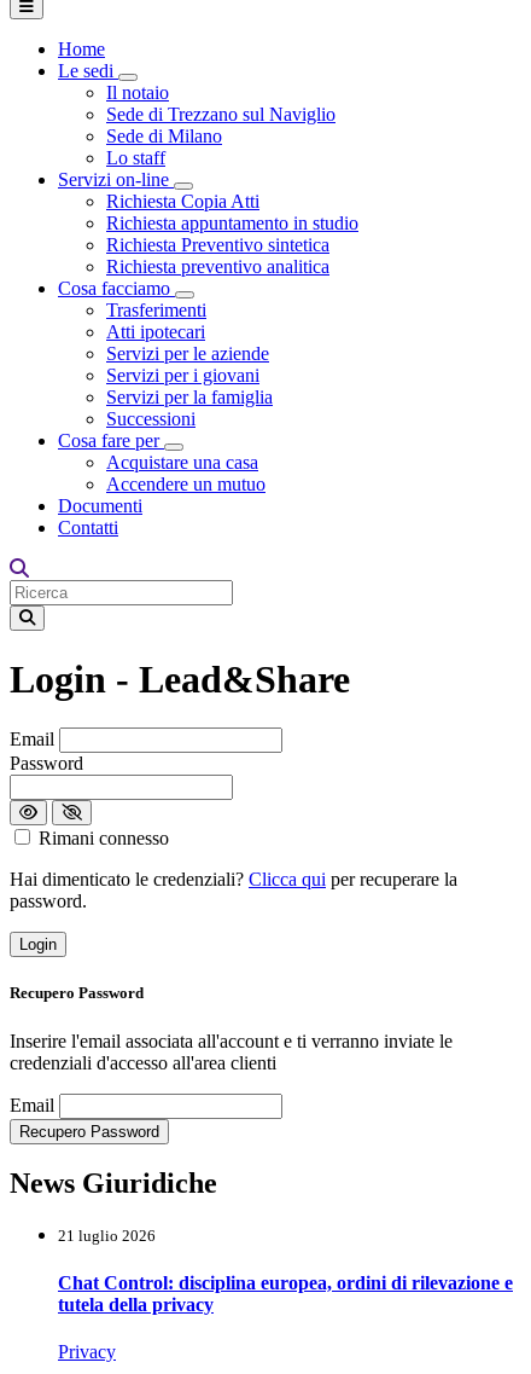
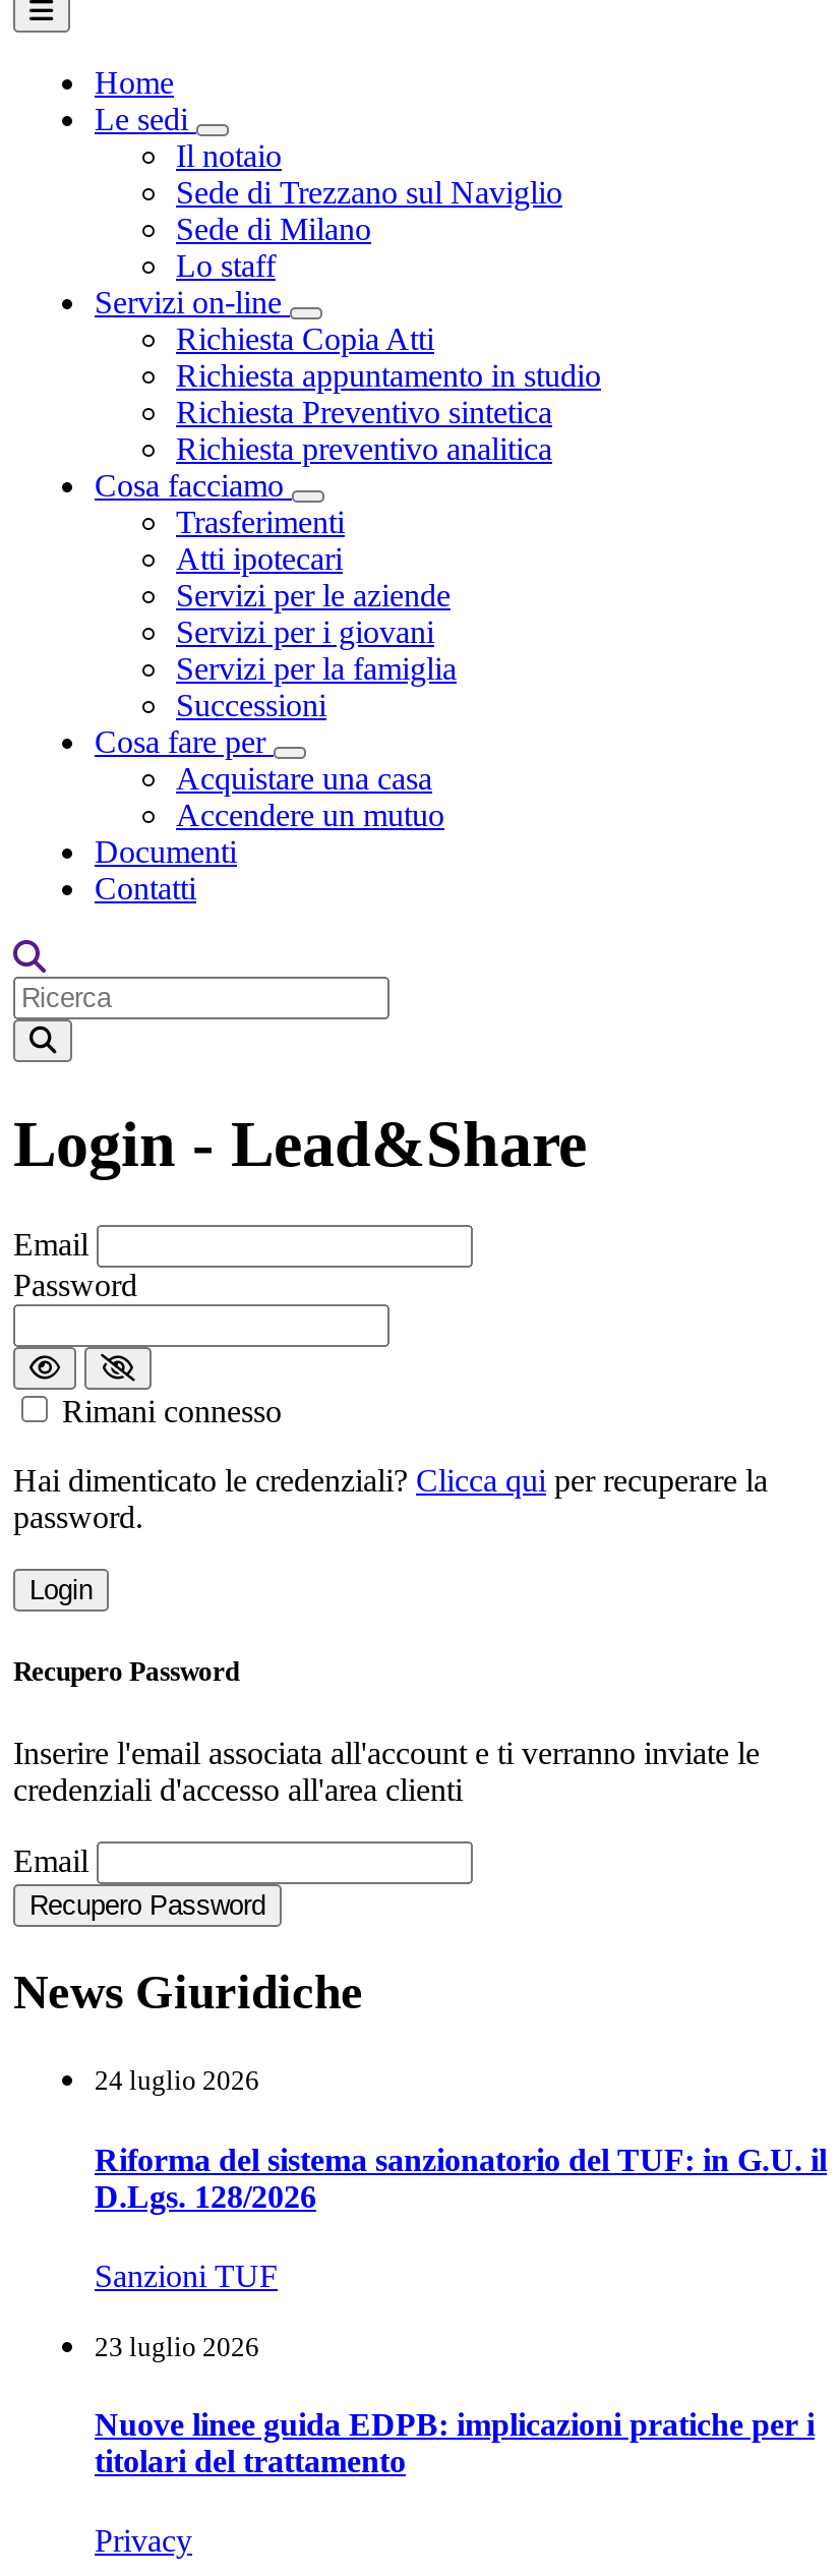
- 21 luglio 2026
- Chat Control: disciplina europea, ordini di rilevazione e
- tutela della privacy
+ 24 luglio 2026
+ Riforma del sistema sanzionatorio del TUF: in G.U. il
+ D.Lgs. 128/2026
+ Sanzioni TUF
+ 23 luglio 2026
+ Nuove linee guida EDPB: implicazioni pratiche per i
+ titolari del trattamento
